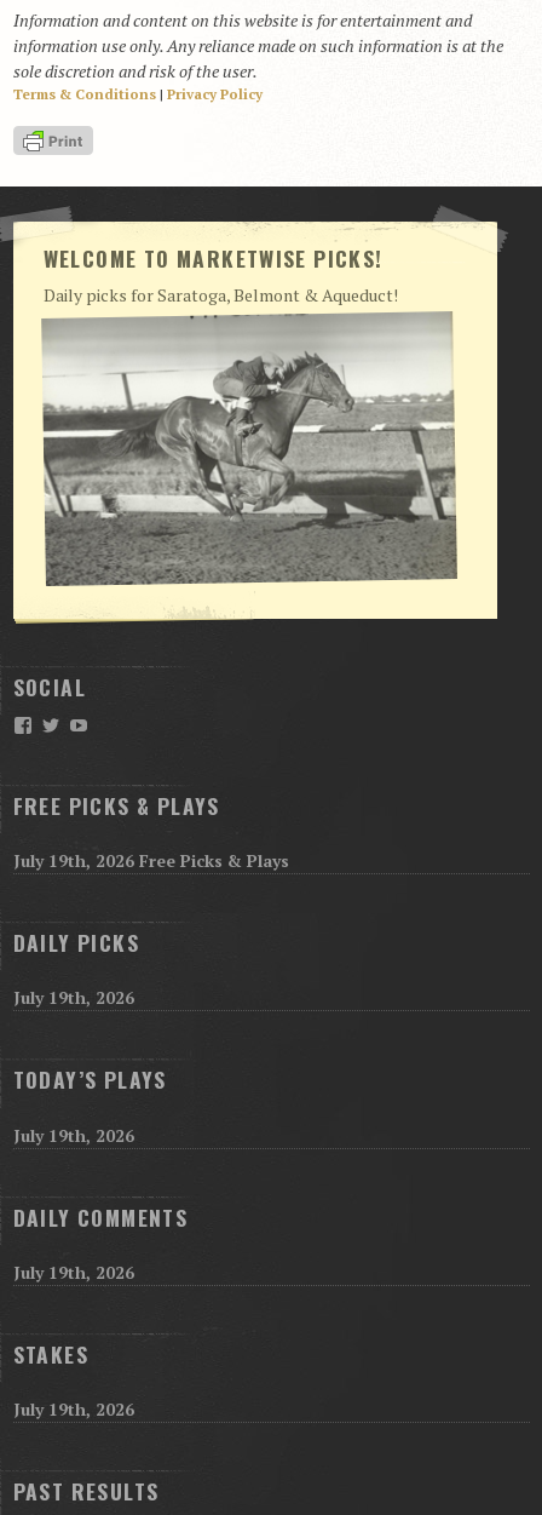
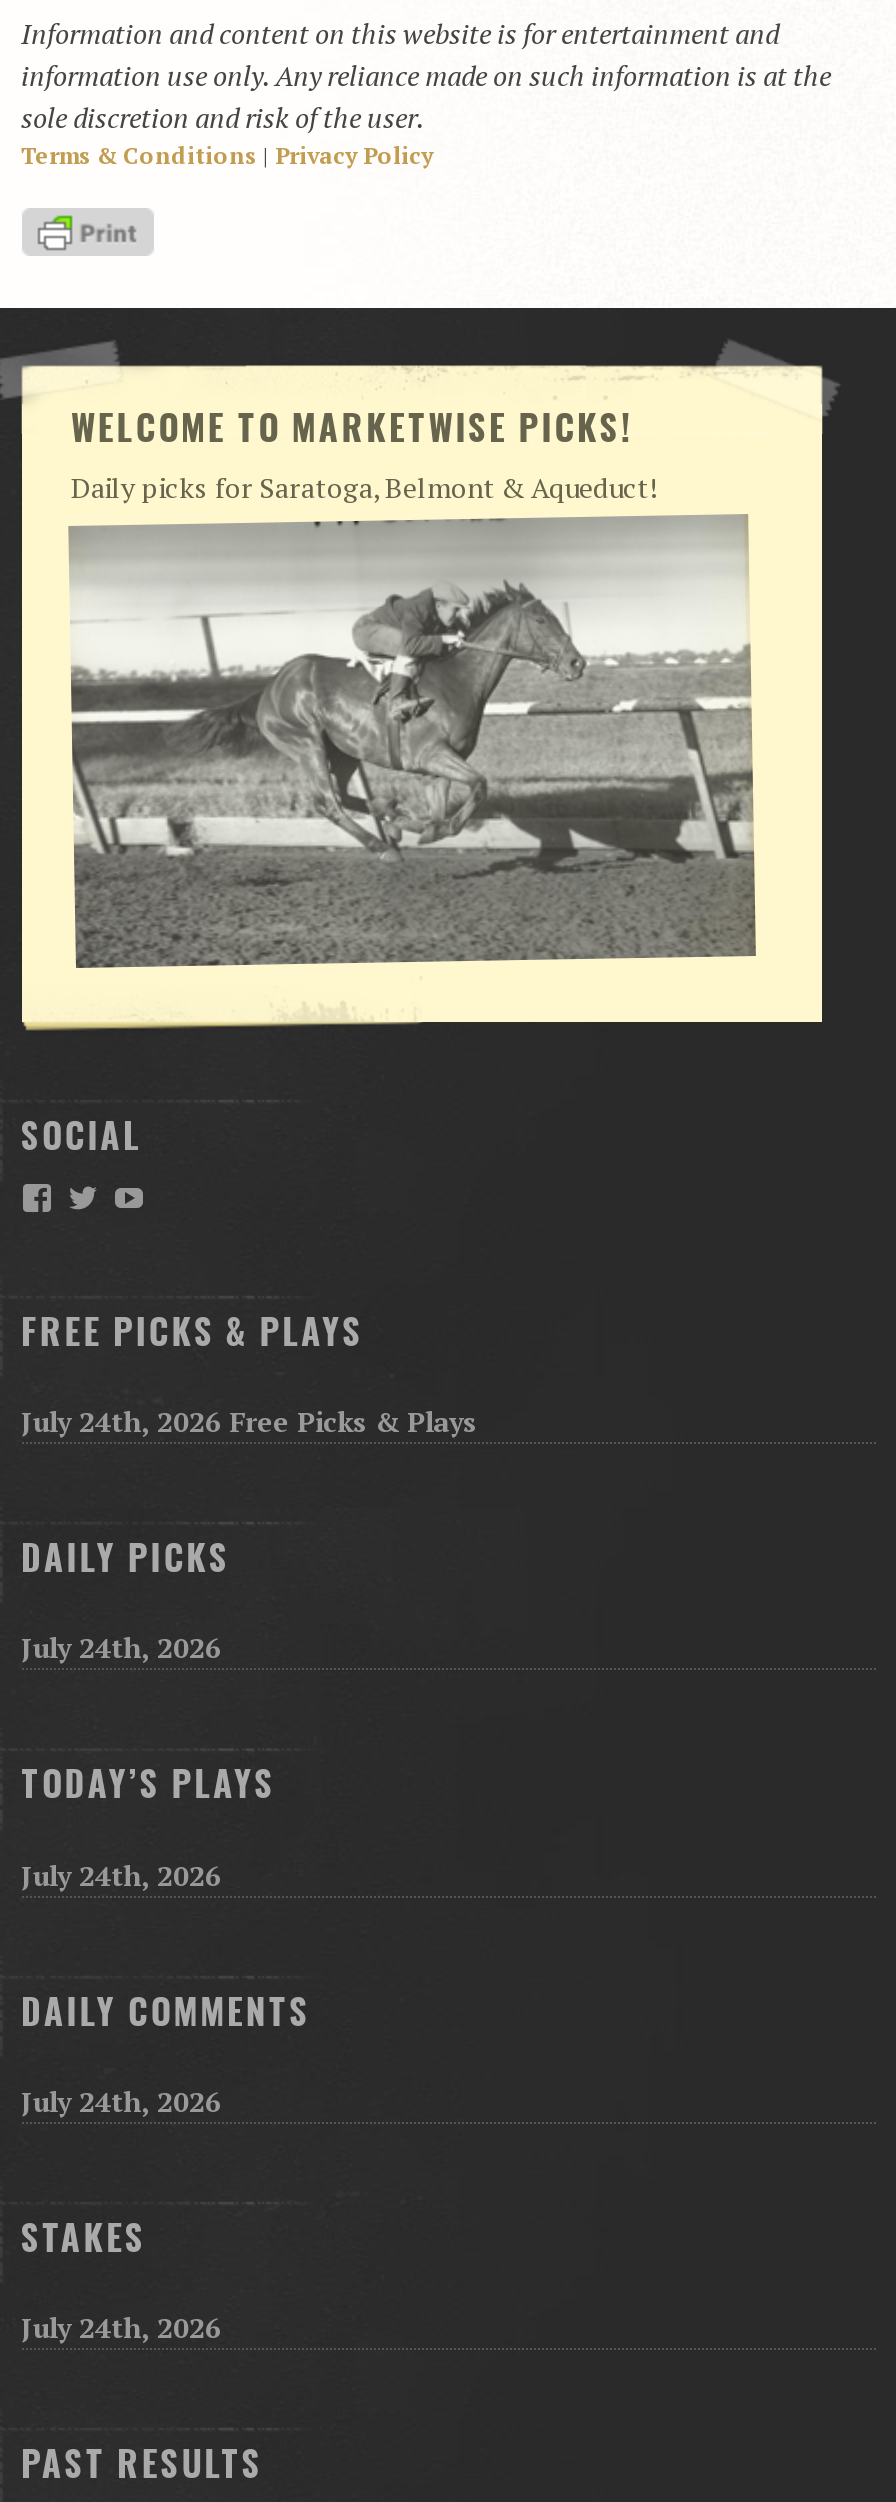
- July 19th, 2026 Free Picks & Plays
+ July 24th, 2026 Free Picks & Plays

- July 19th, 2026
+ July 24th, 2026

- July 19th, 2026
+ July 24th, 2026

- July 19th, 2026
+ July 24th, 2026

- July 19th, 2026
+ July 24th, 2026
